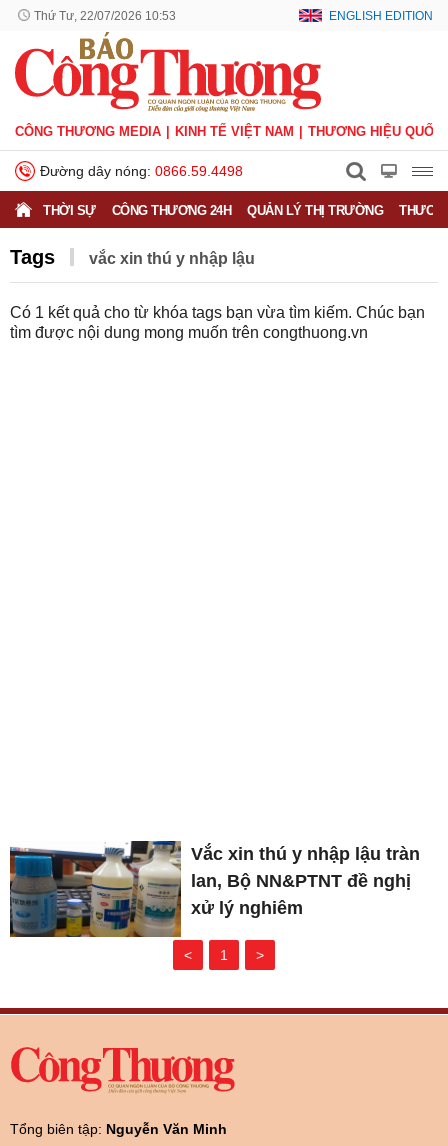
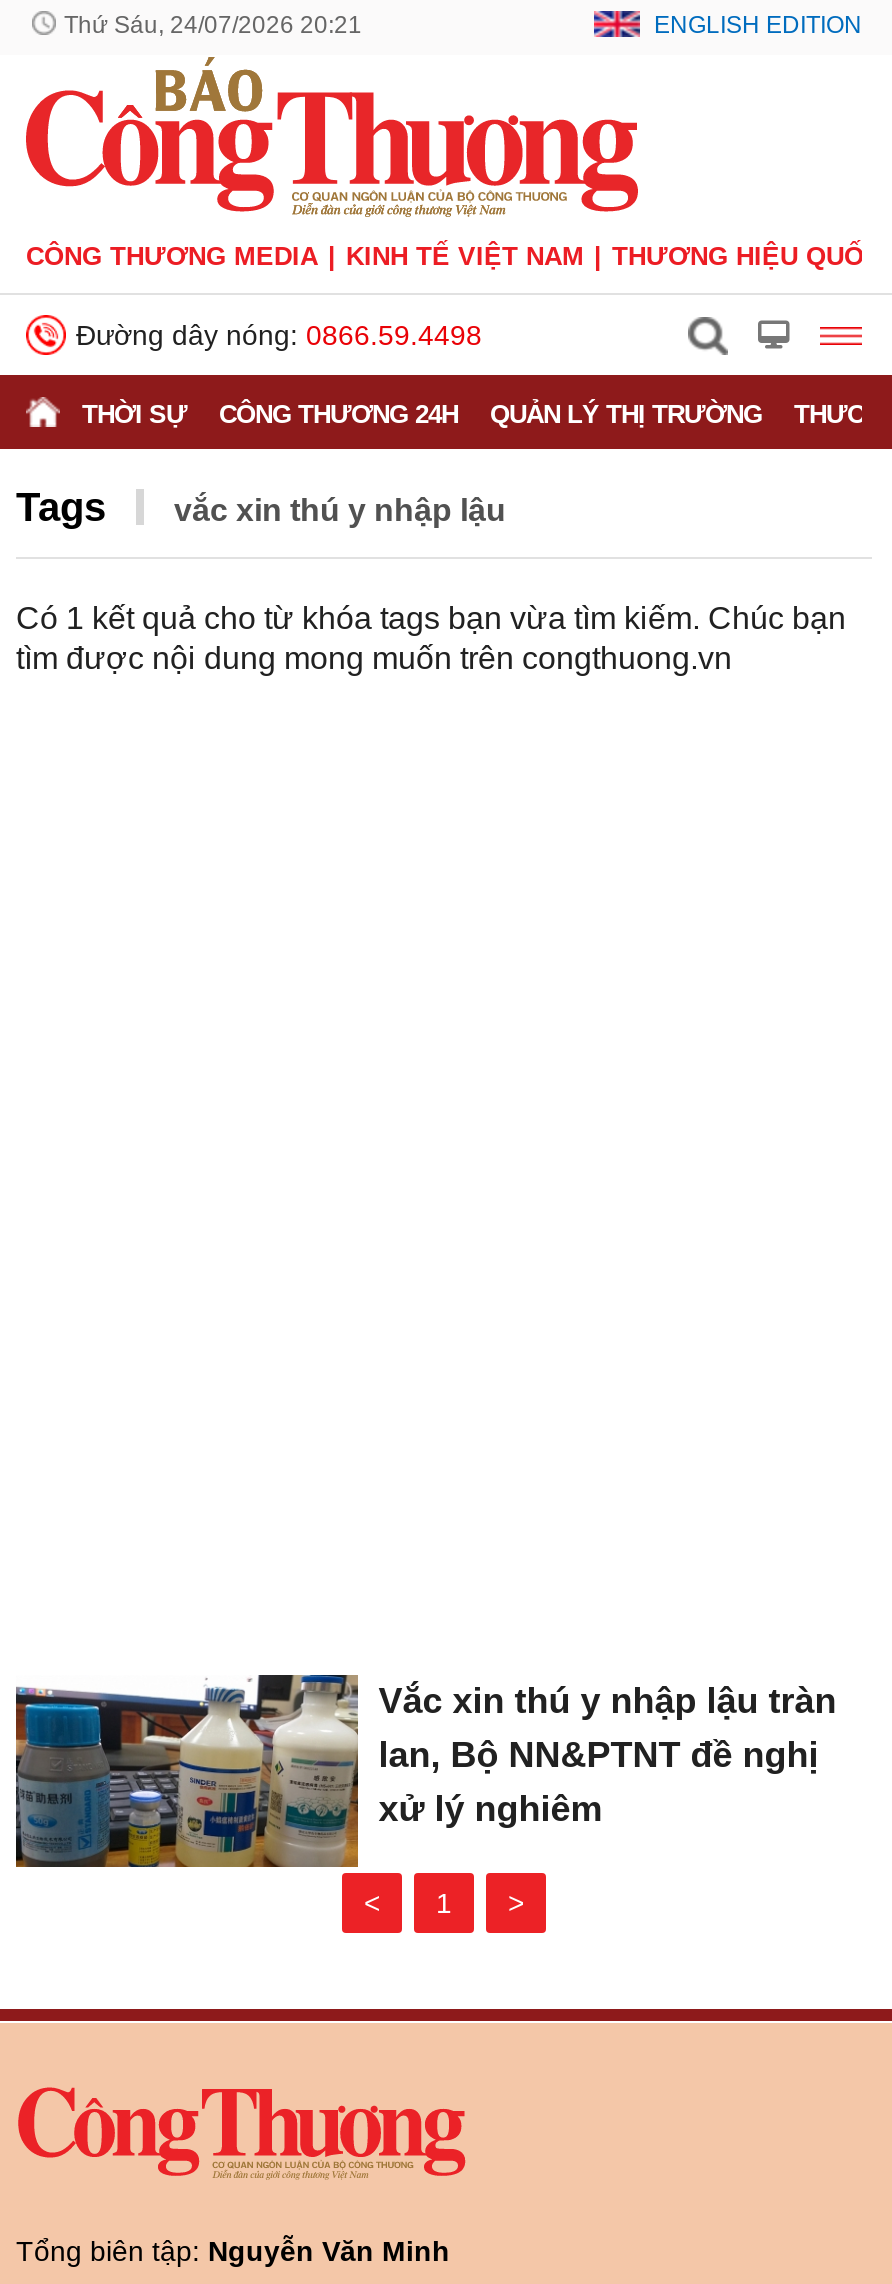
- Thứ Tư, 22/07/2026 10:53
+ Thứ Sáu, 24/07/2026 20:21
